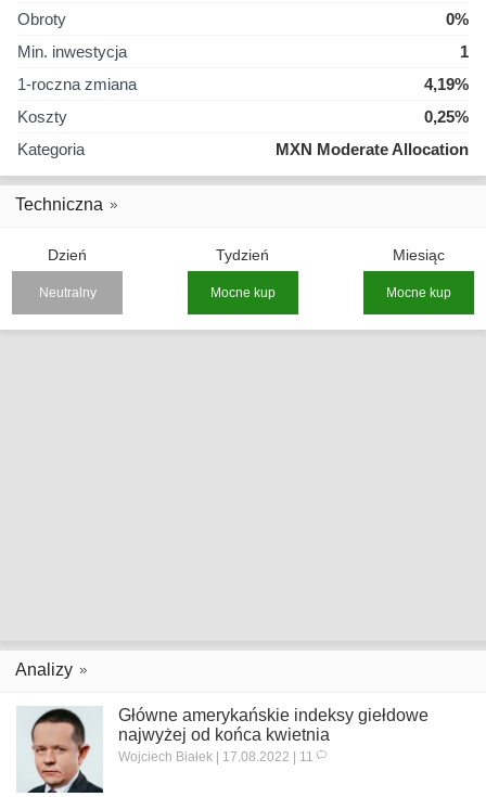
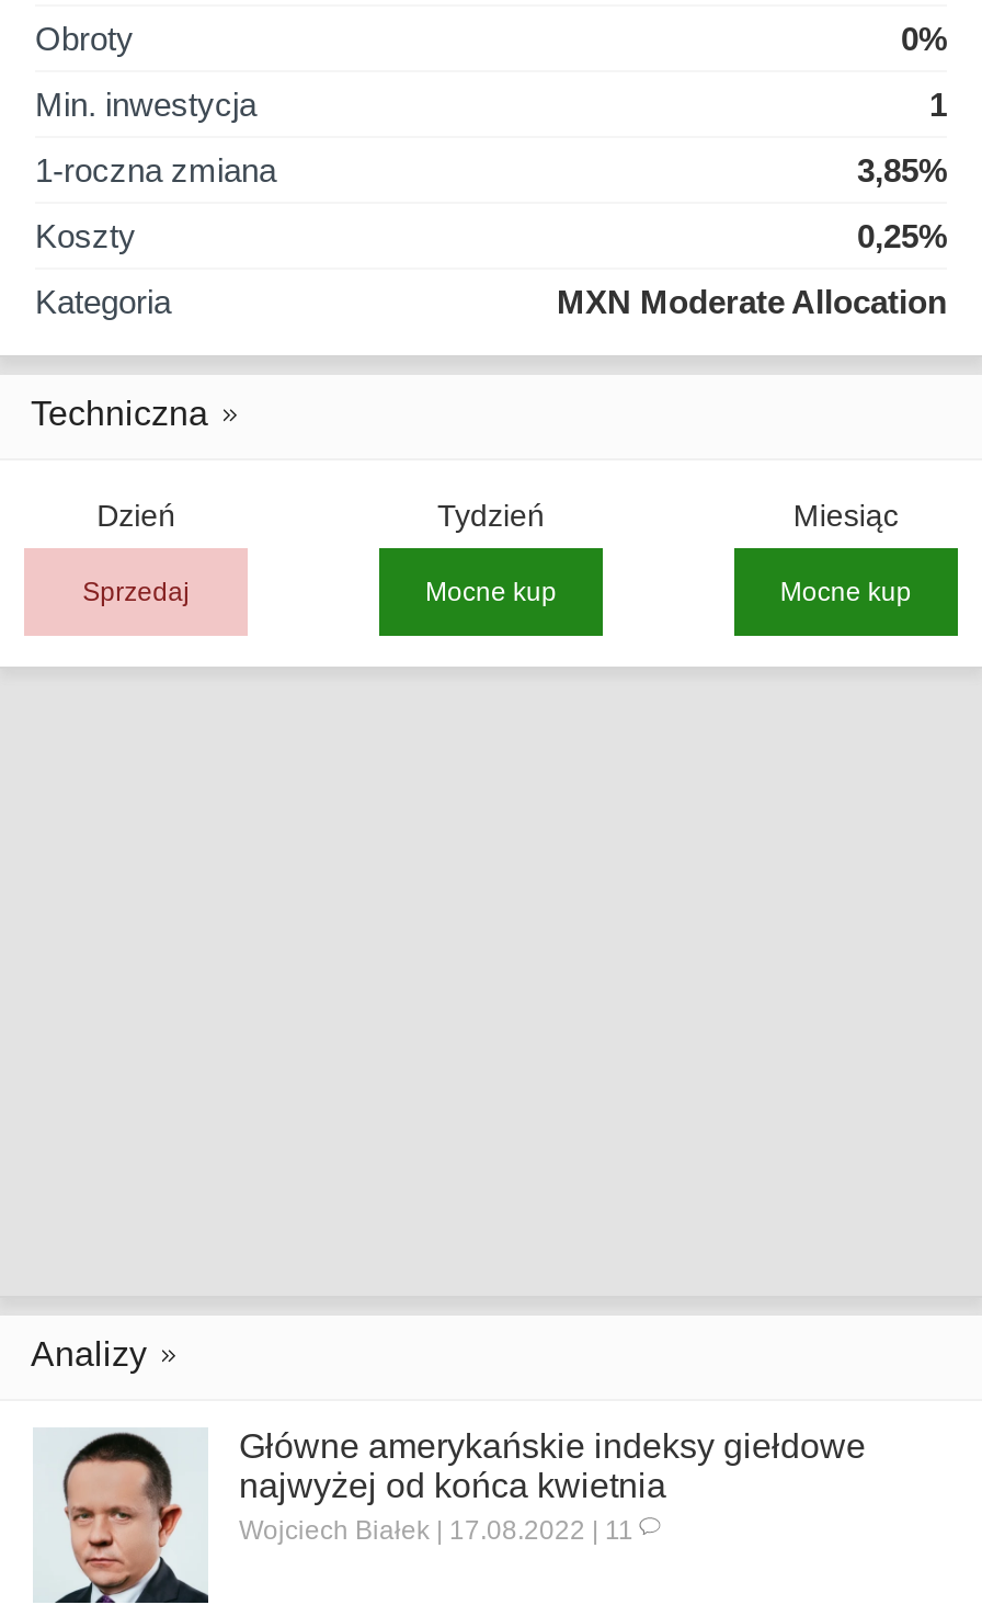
- 4,19%
+ 3,85%

- Neutralny
+ Sprzedaj
